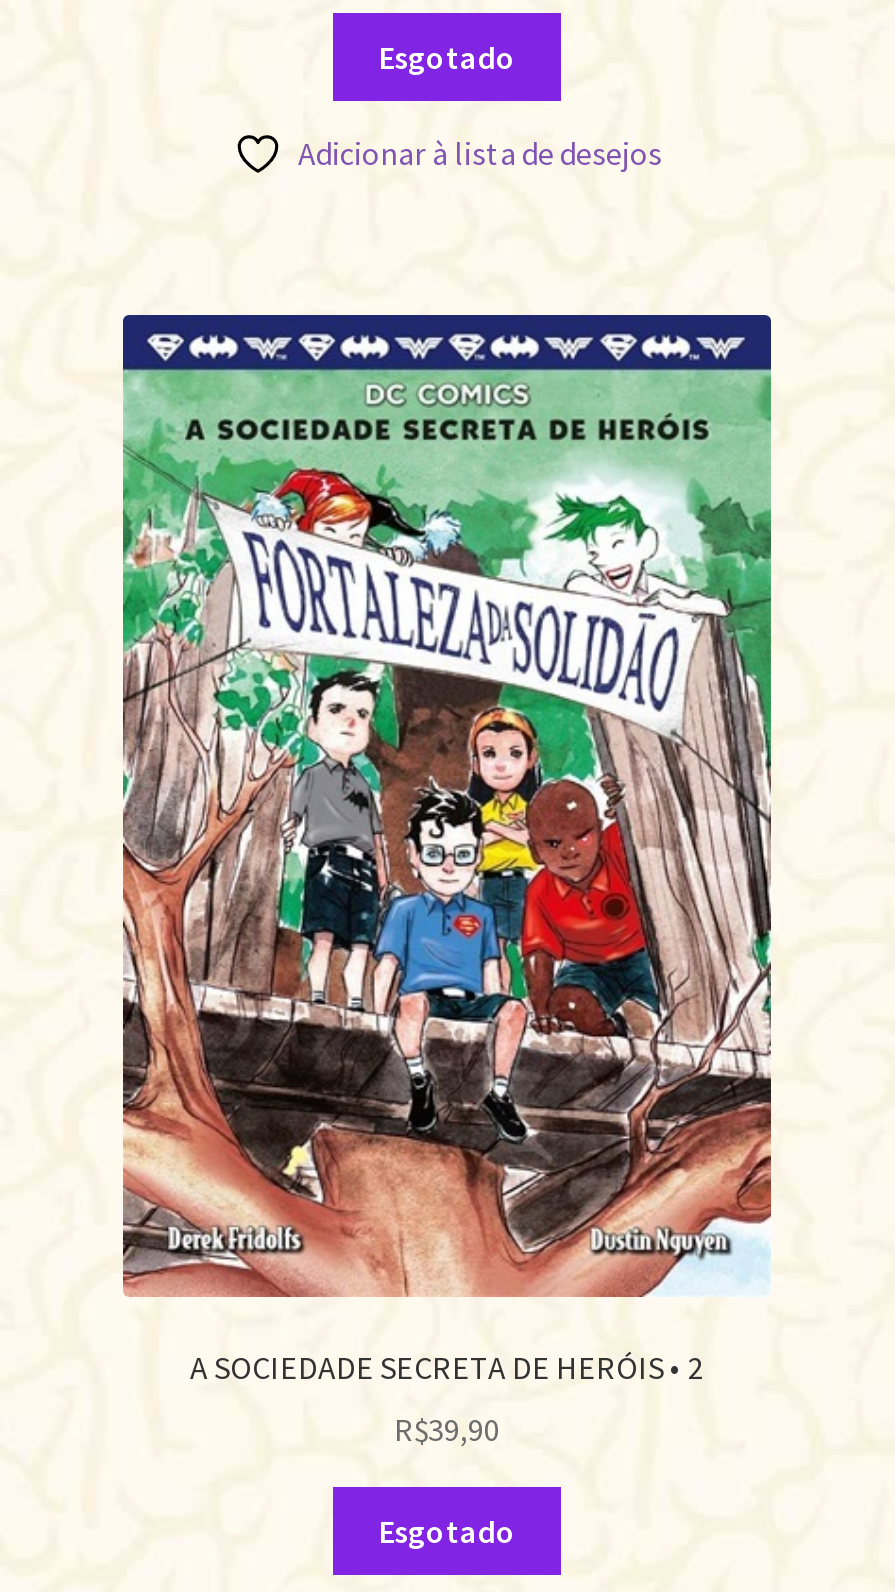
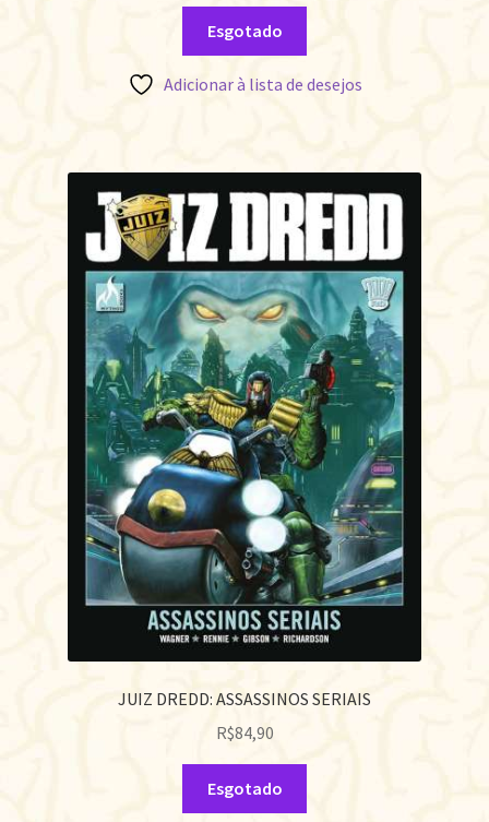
- [image]
- A SOCIEDADE SECRETA DE HERÓIS • 2
+ [image]
+ JUIZ DREDD: ASSASSINOS SERIAIS

- R$39,90
+ R$84,90
